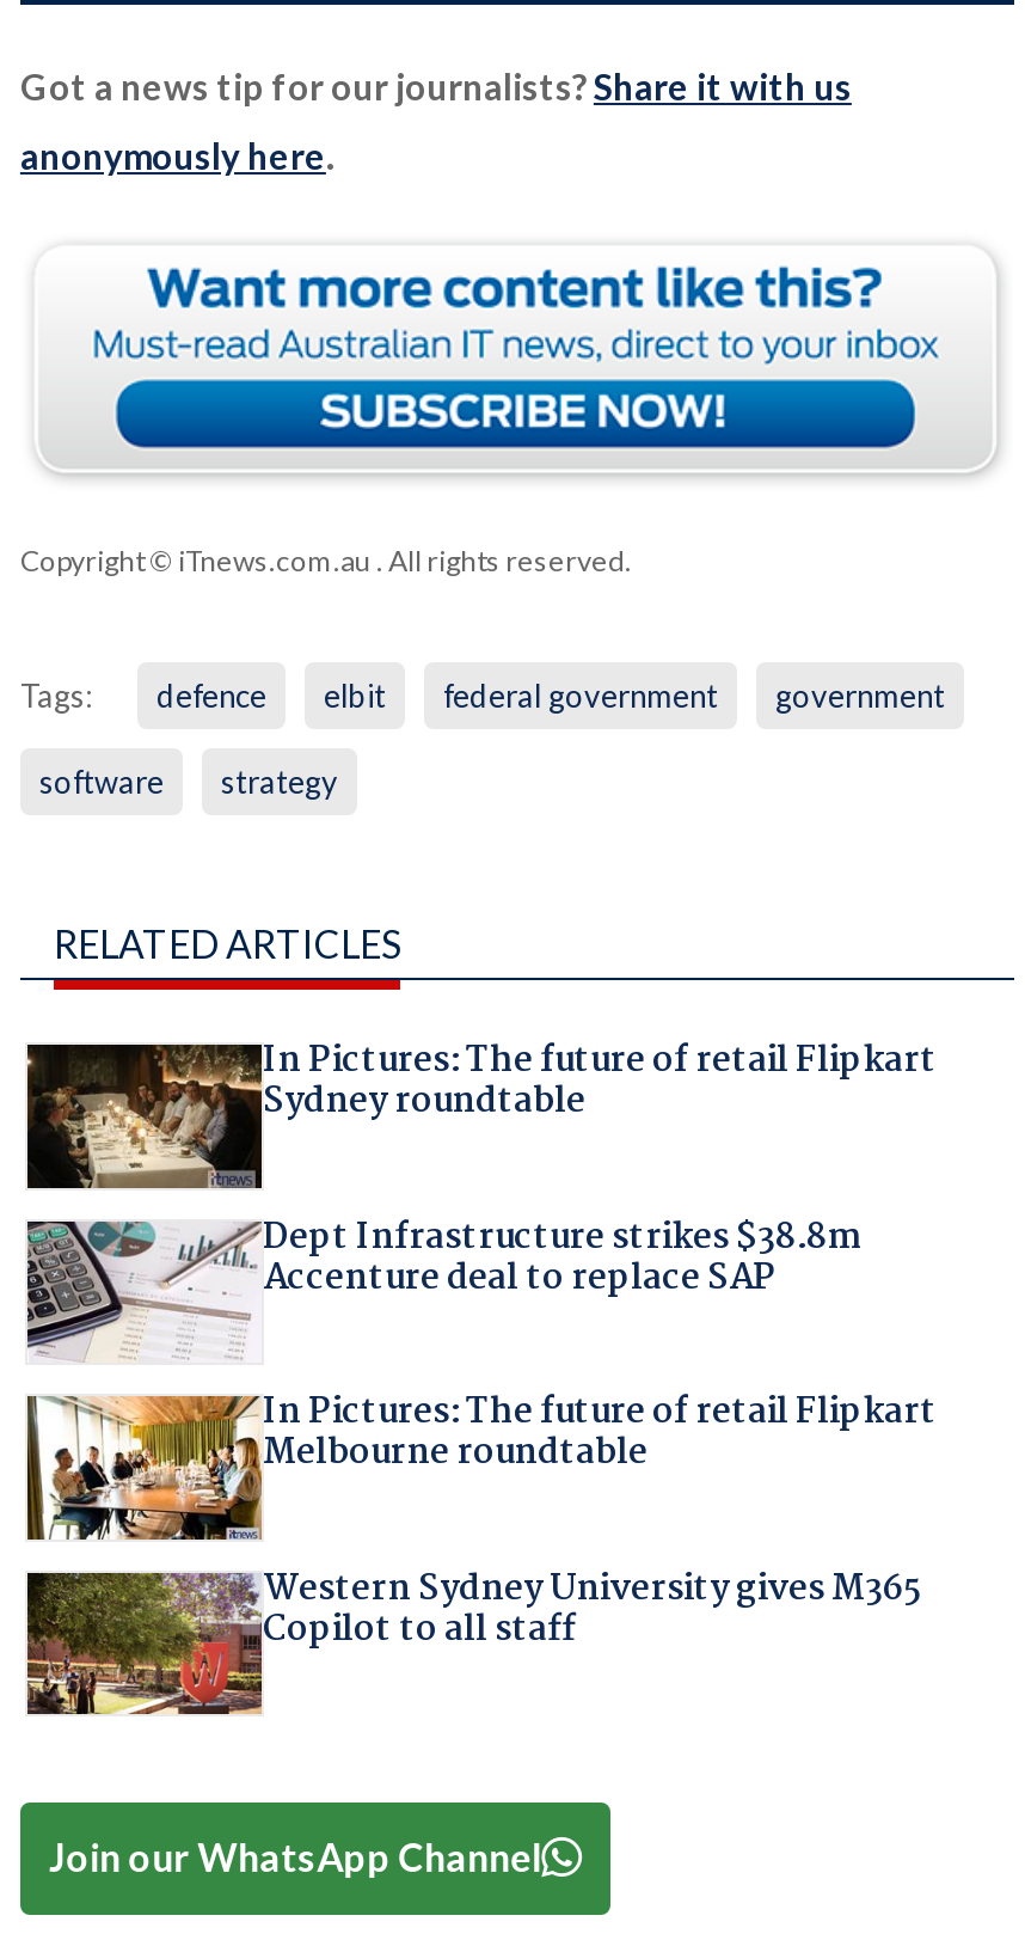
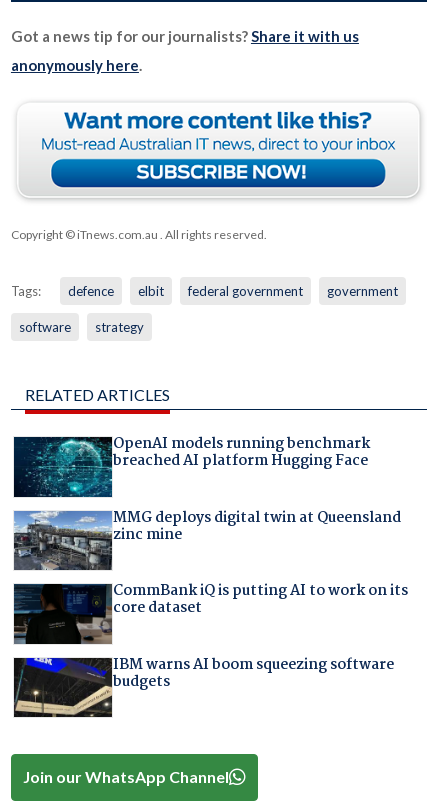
- [image]
- In Pictures: The future of retail Flipkart
- Sydney roundtable
+ [image]
+ OpenAI models running benchmark
+ breached AI platform Hugging Face

- [image]
- Dept Infrastructure strikes $38.8m
- Accenture deal to replace SAP
+ [image]
+ MMG deploys digital twin at Queensland
+ zinc mine

- [image]
- In Pictures: The future of retail Flipkart
- Melbourne roundtable
+ [image]
+ CommBank iQ is putting AI to work on its
+ core dataset

- [image]
- Western Sydney University gives M365
- Copilot to all staff
+ [image]
+ IBM warns AI boom squeezing software
+ budgets
